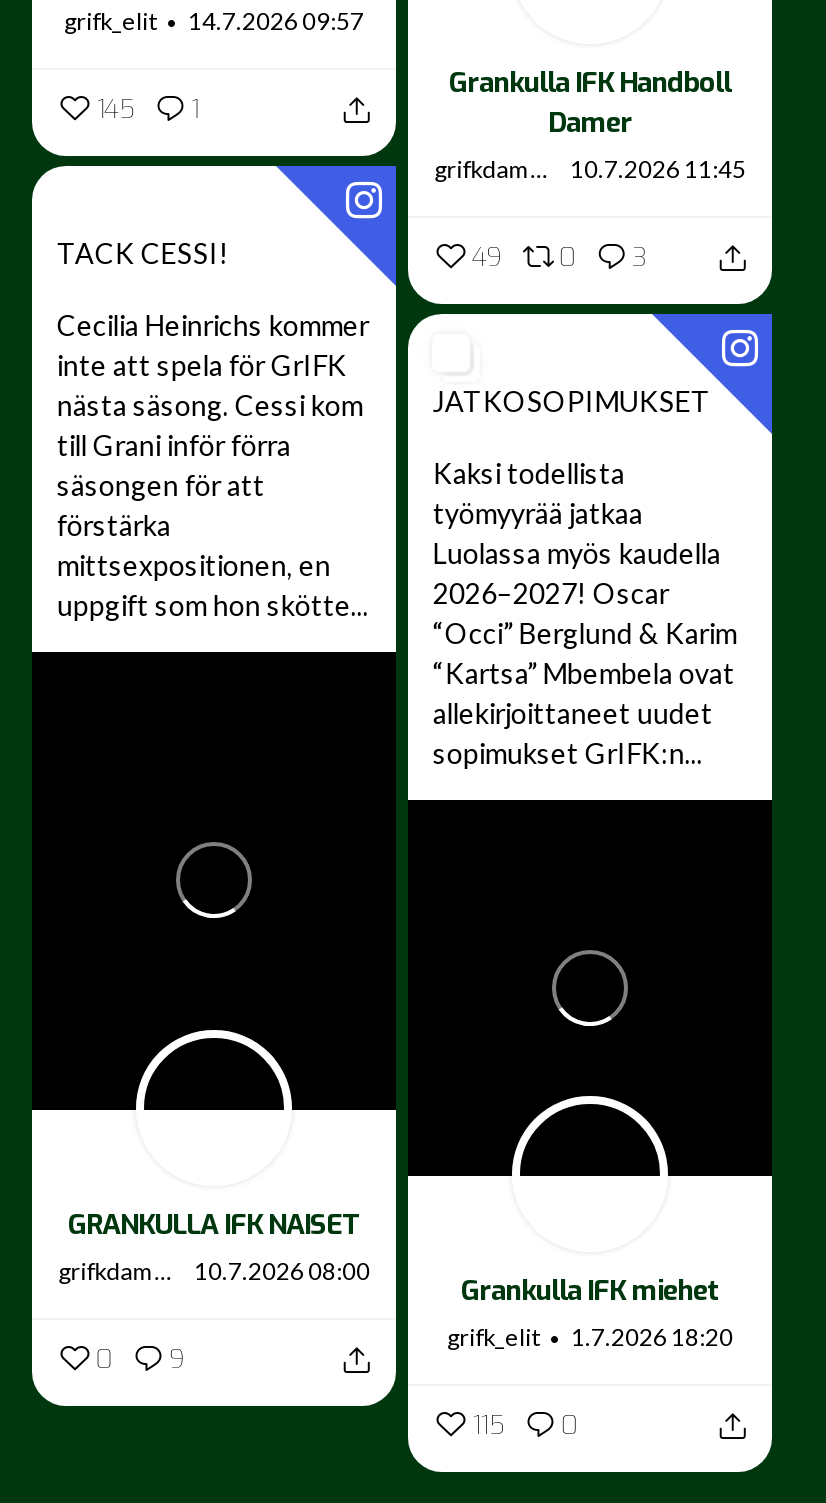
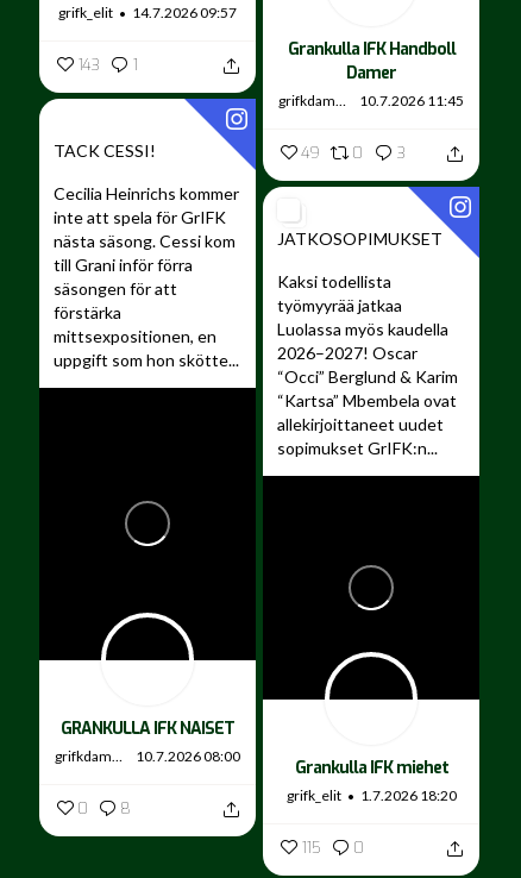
- 145 1
+ 143 1

- 0 9
+ 0 8
